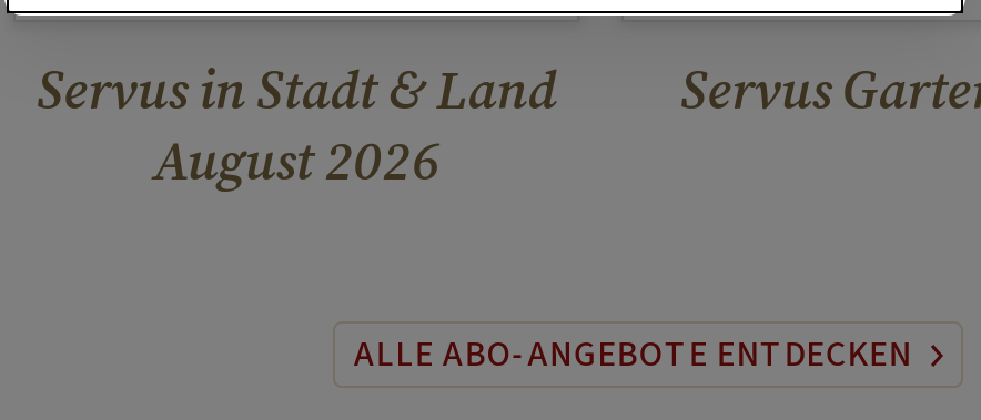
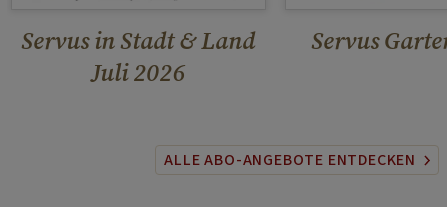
- August 2026
+ Juli 2026
